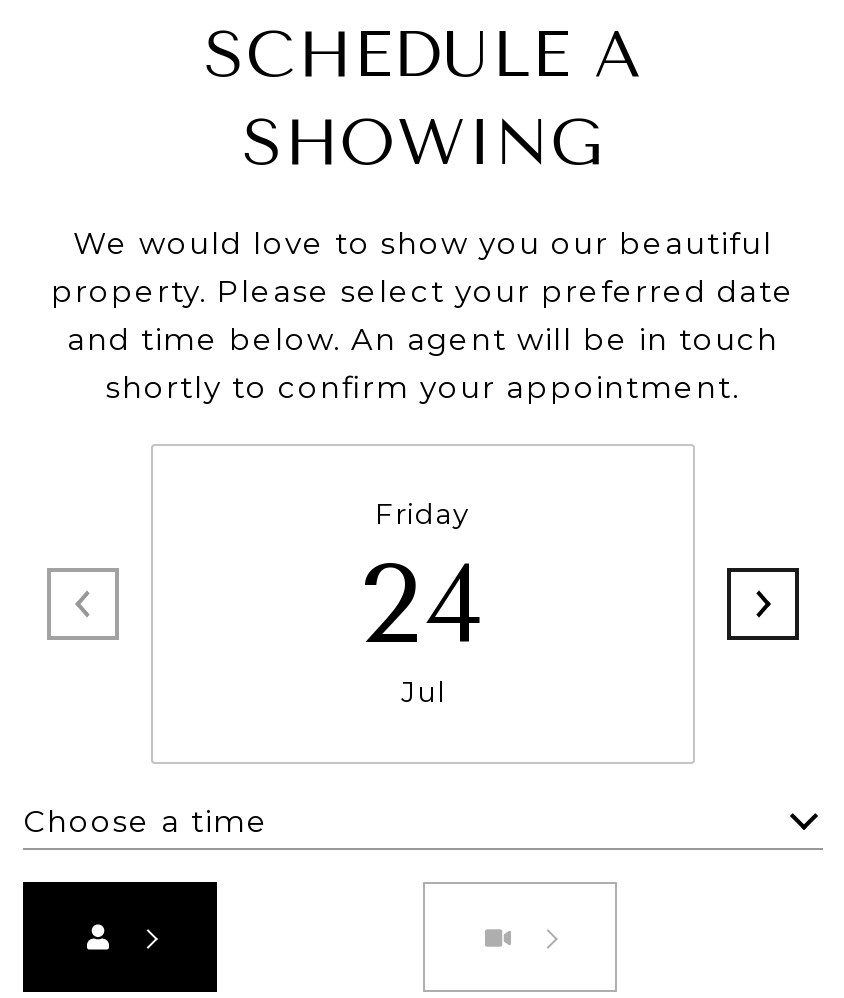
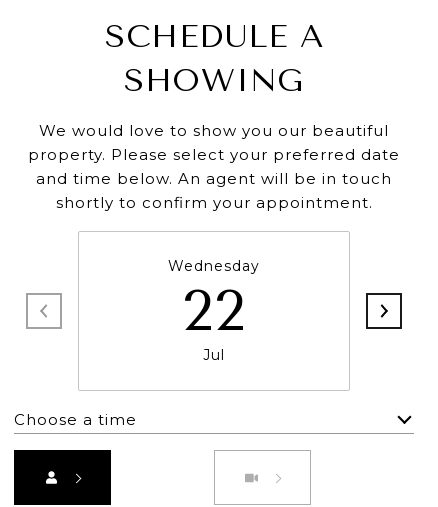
- Friday
- 24
+ Wednesday
+ 22
